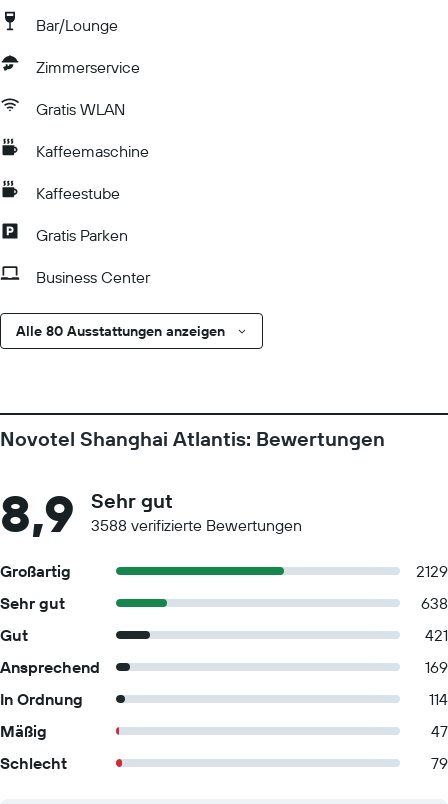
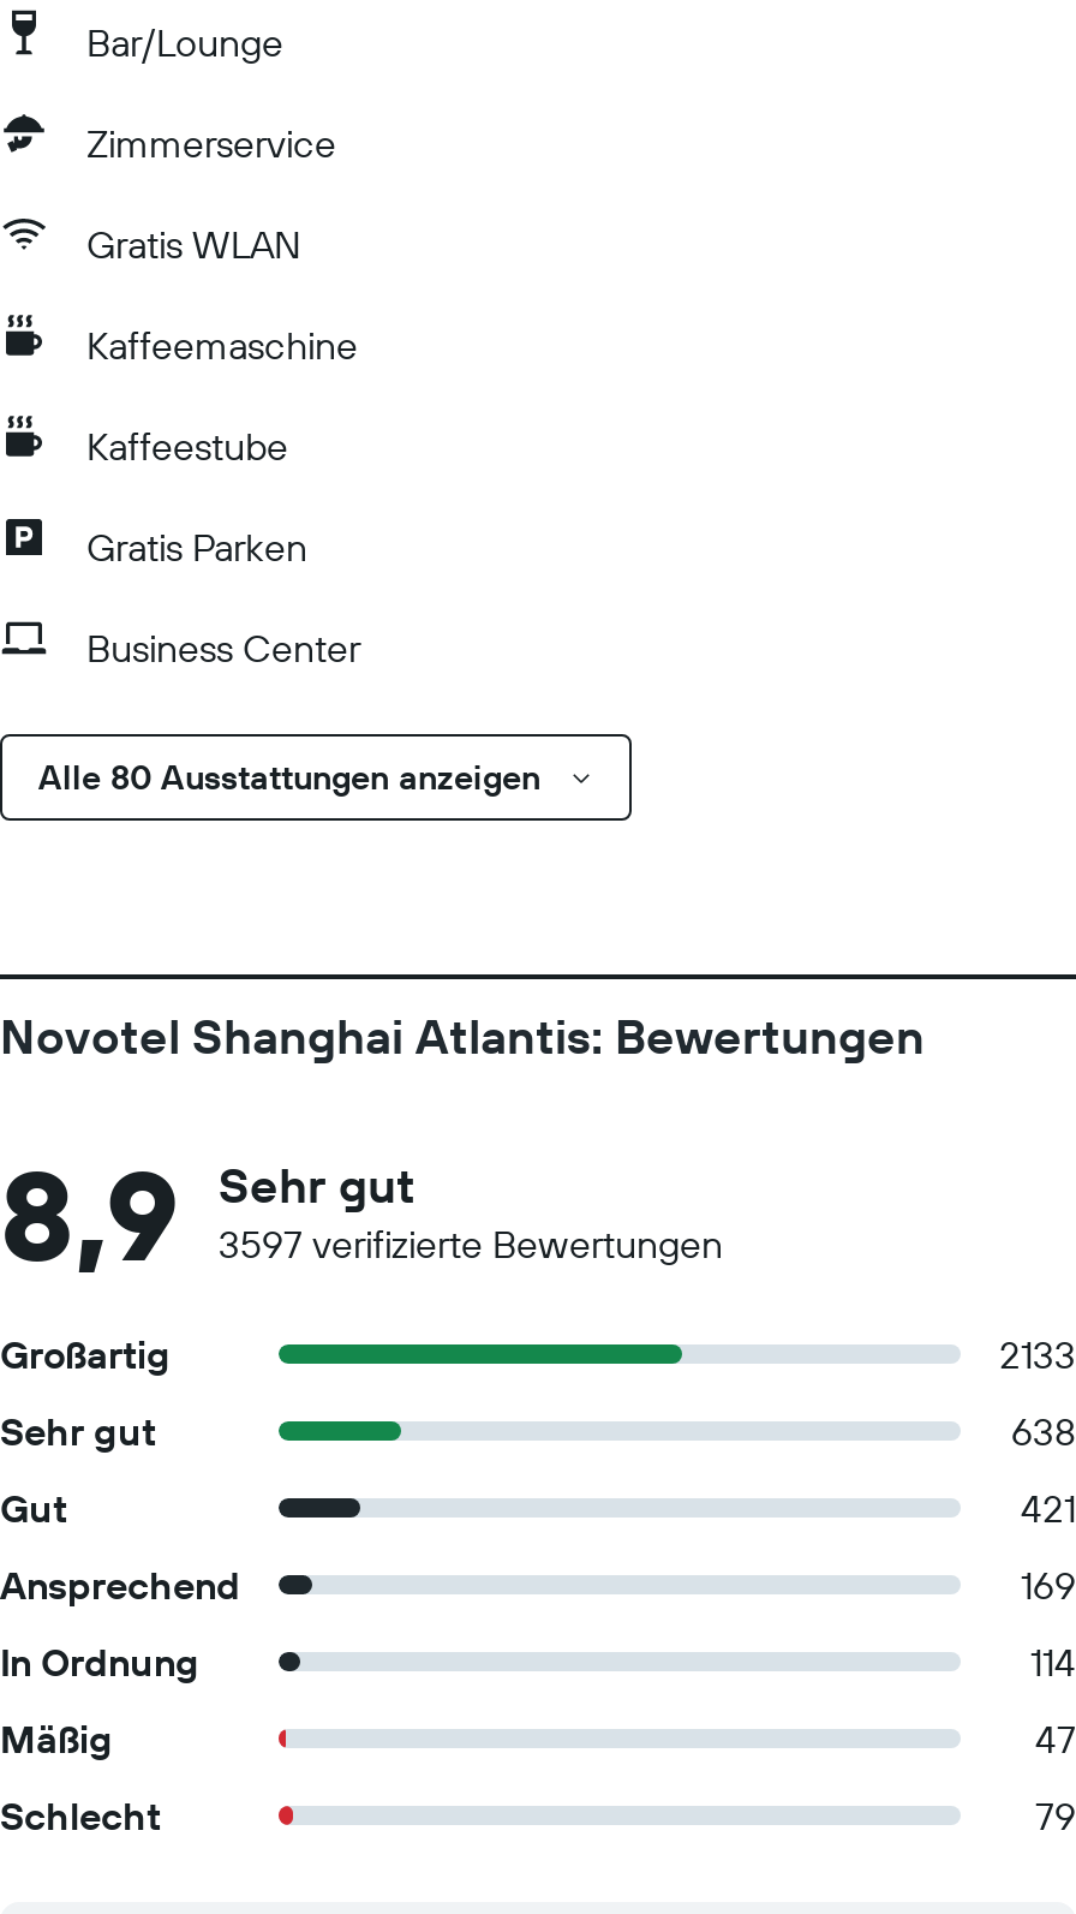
- 3588 verifizierte Bewertungen
+ 3597 verifizierte Bewertungen

- 2129
+ 2133
